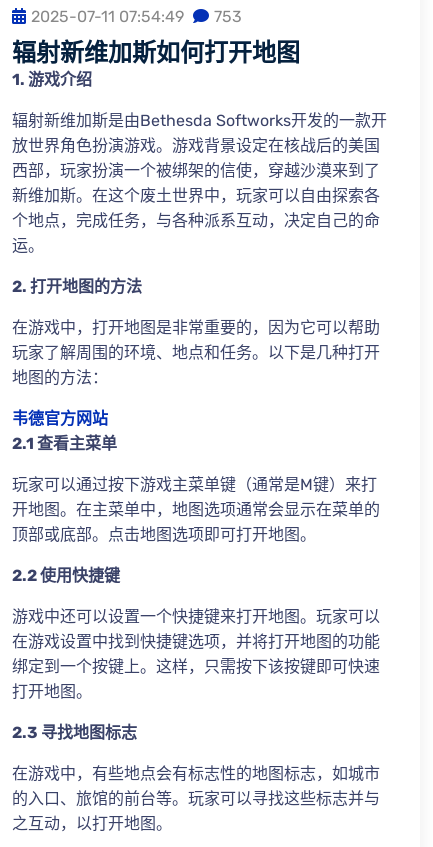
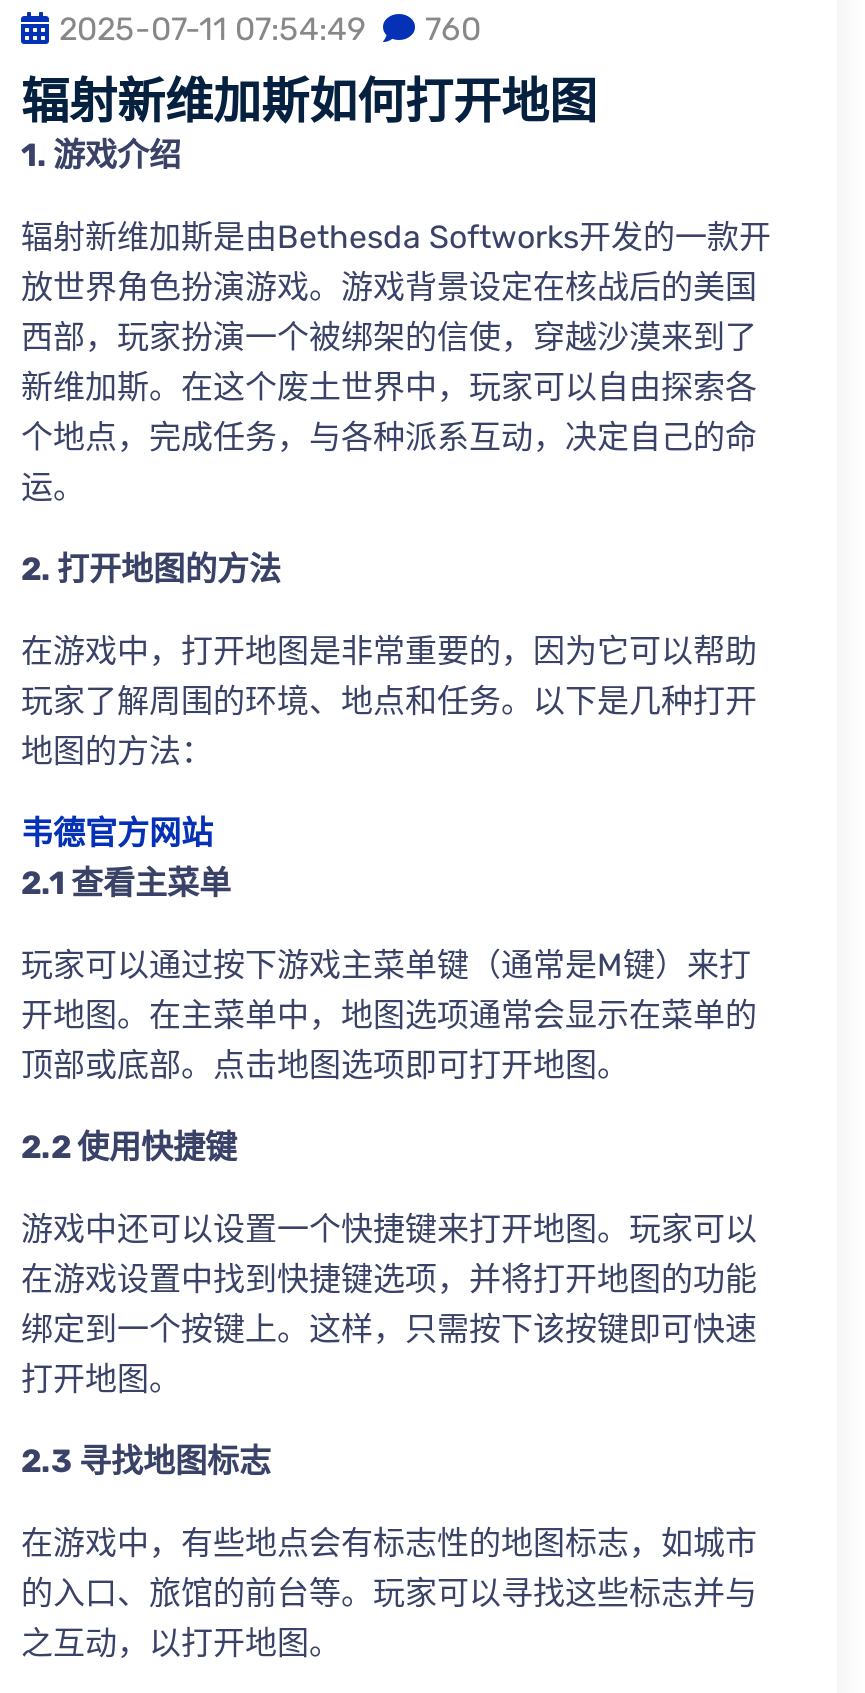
- 2025-07-11 07:54:49 753
+ 2025-07-11 07:54:49 760
